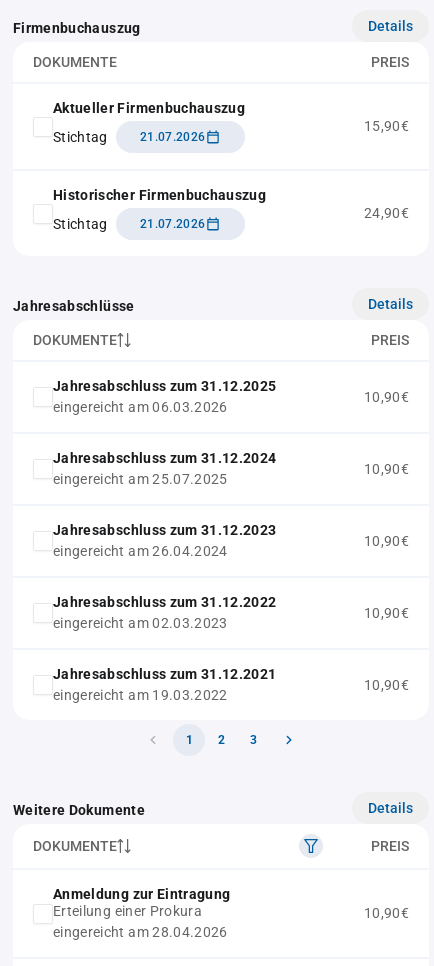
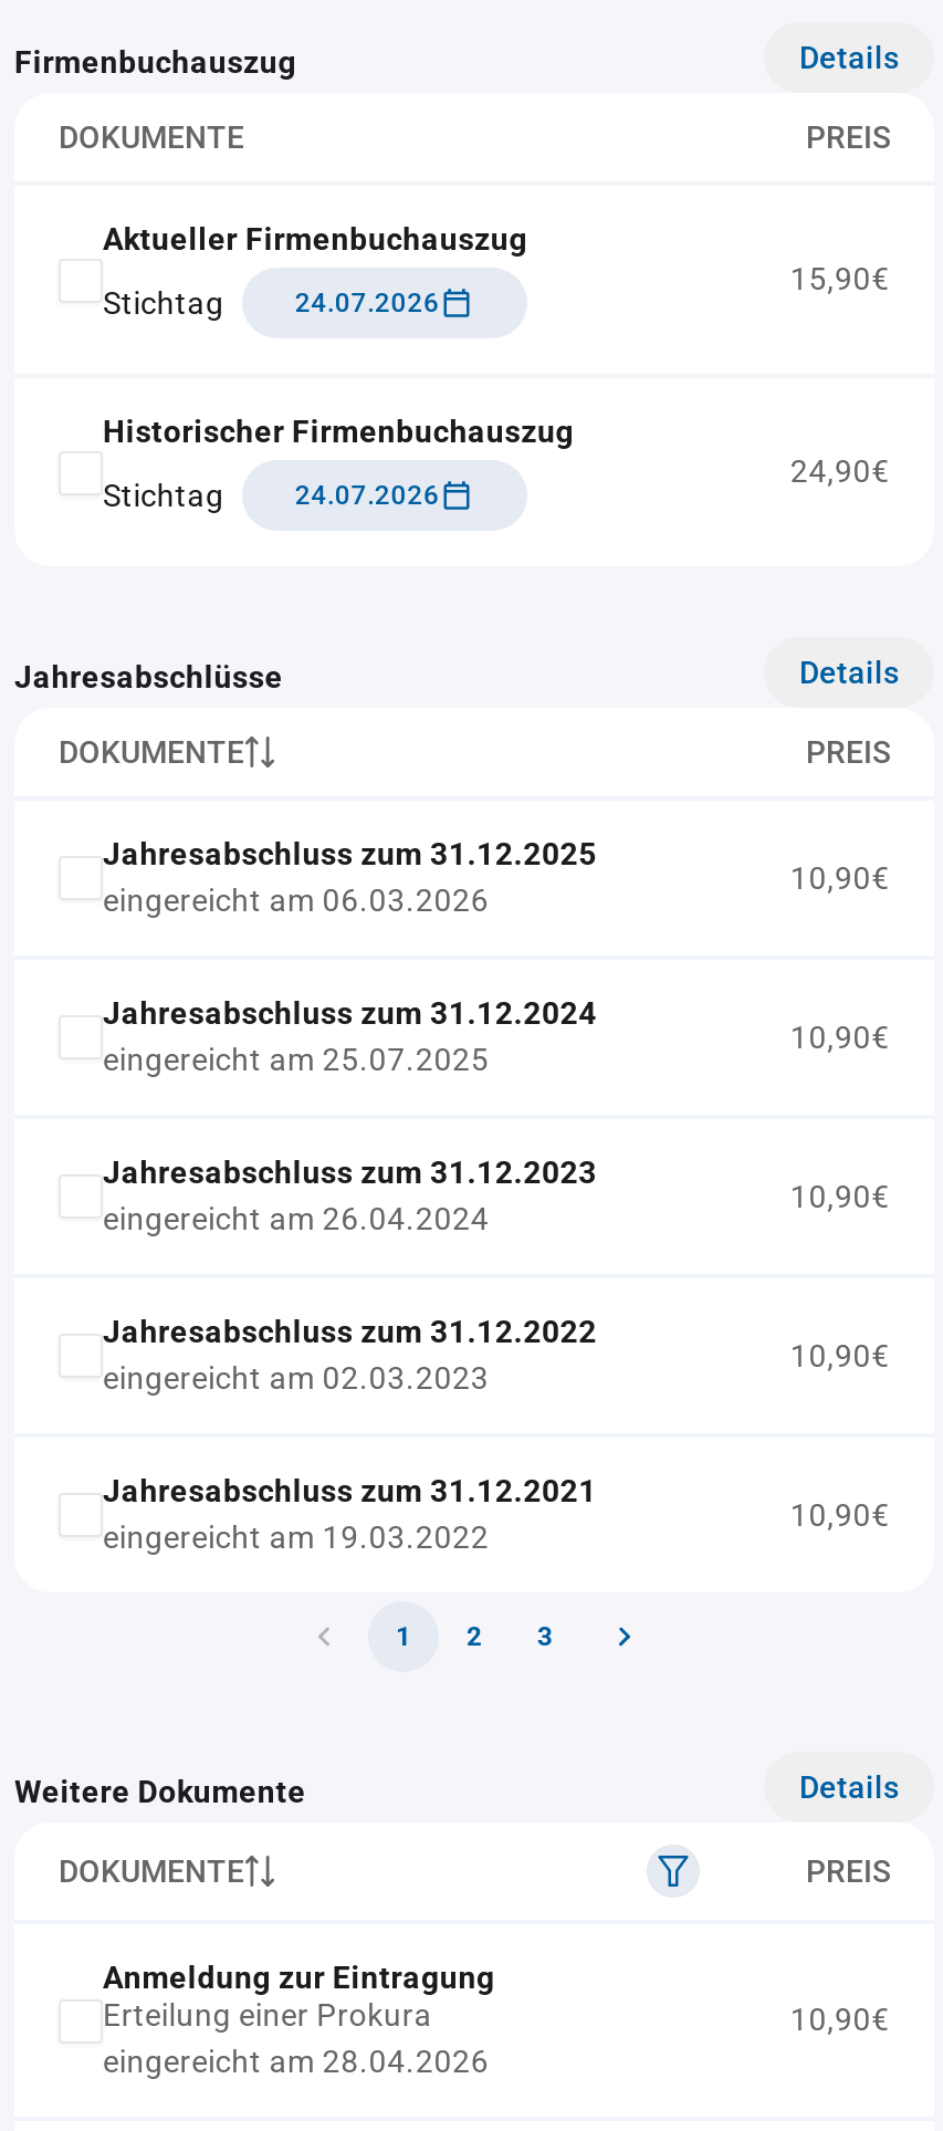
- 21.07.2026
+ 24.07.2026

- 21.07.2026
+ 24.07.2026
